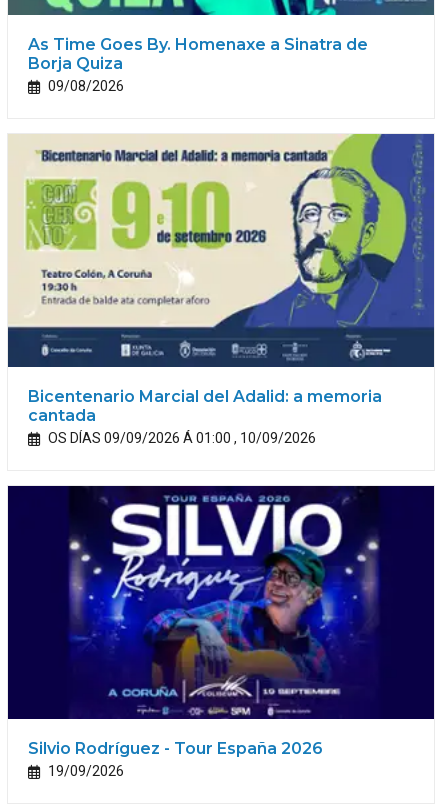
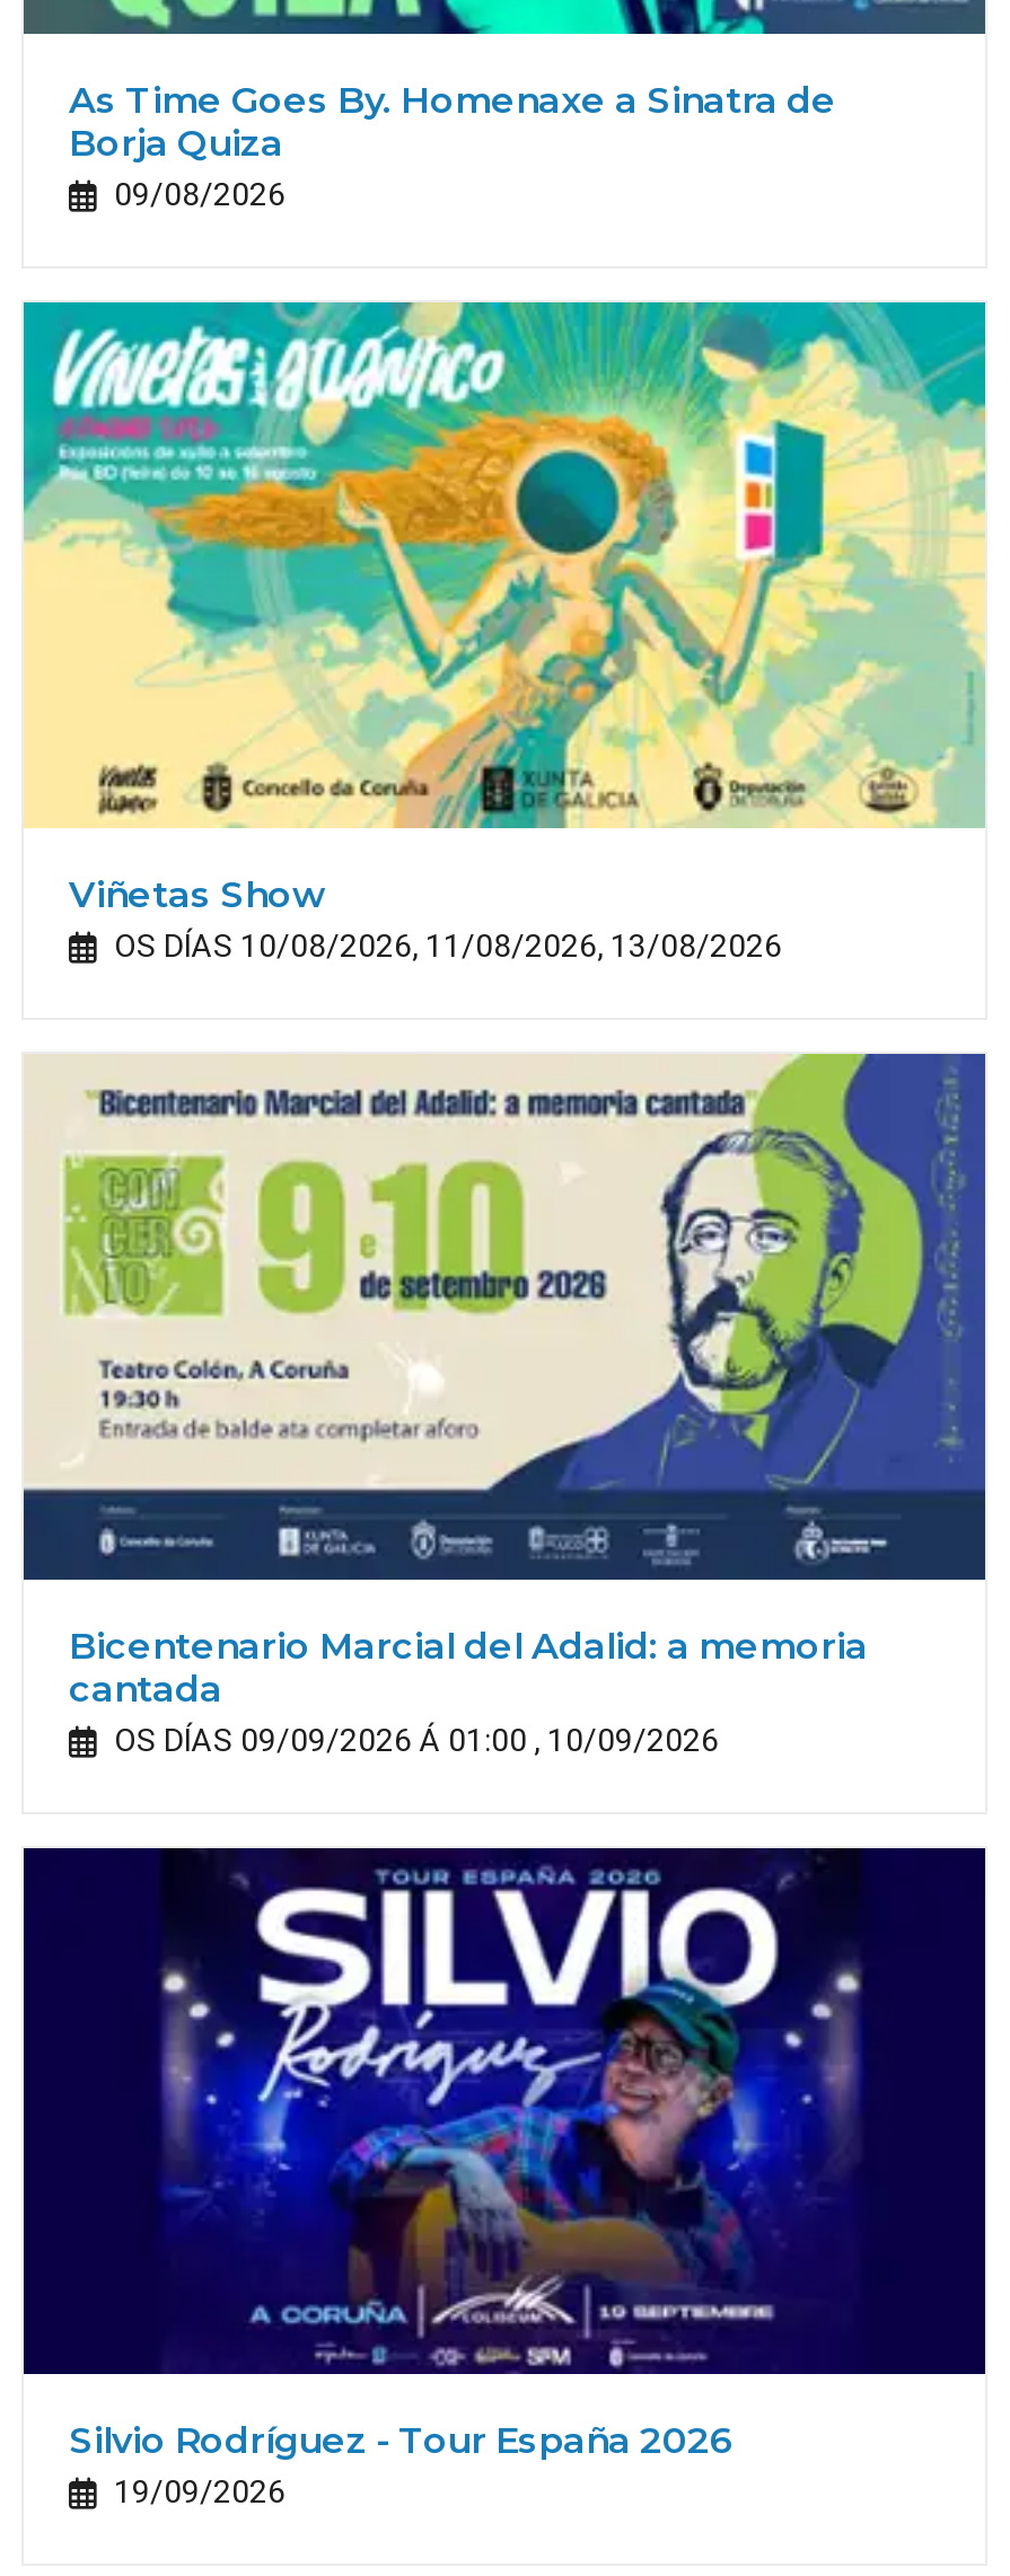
+ [image]
+ Viñetas Show
+ OS DÍAS 10/08/2026, 11/08/2026, 13/08/2026
